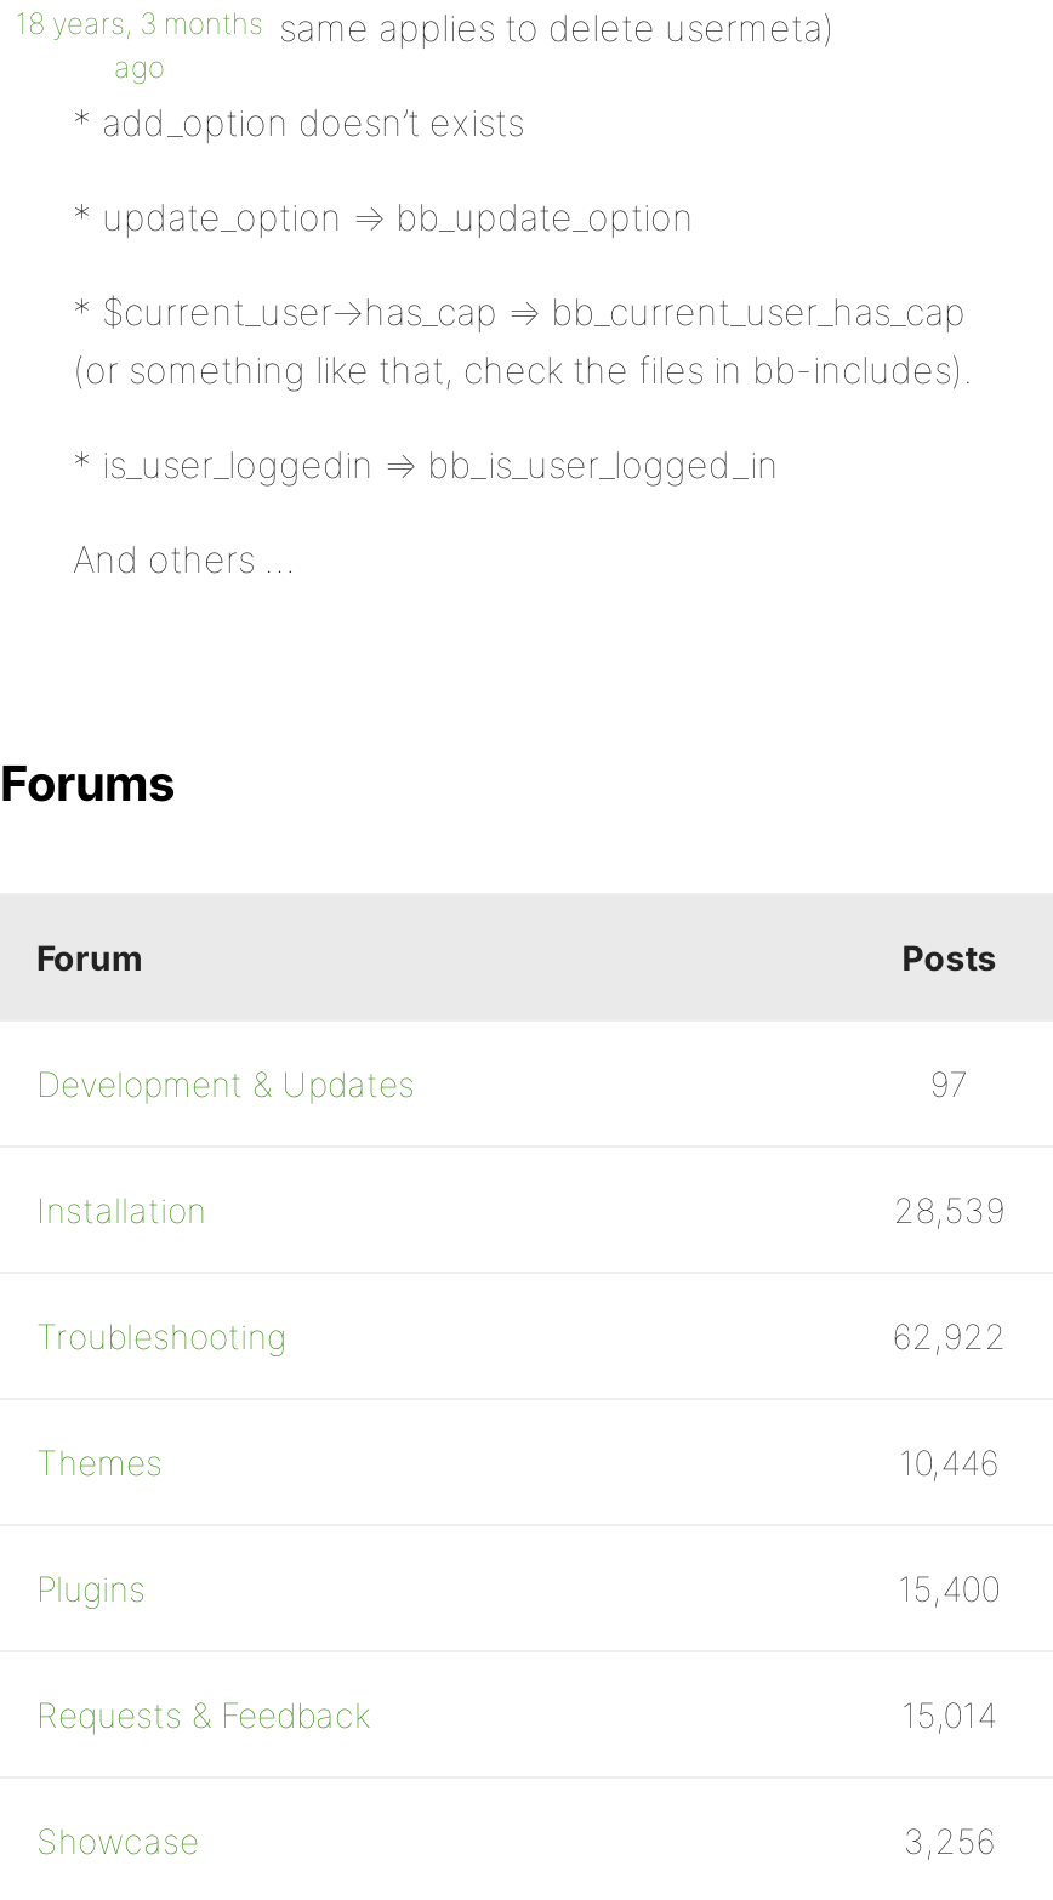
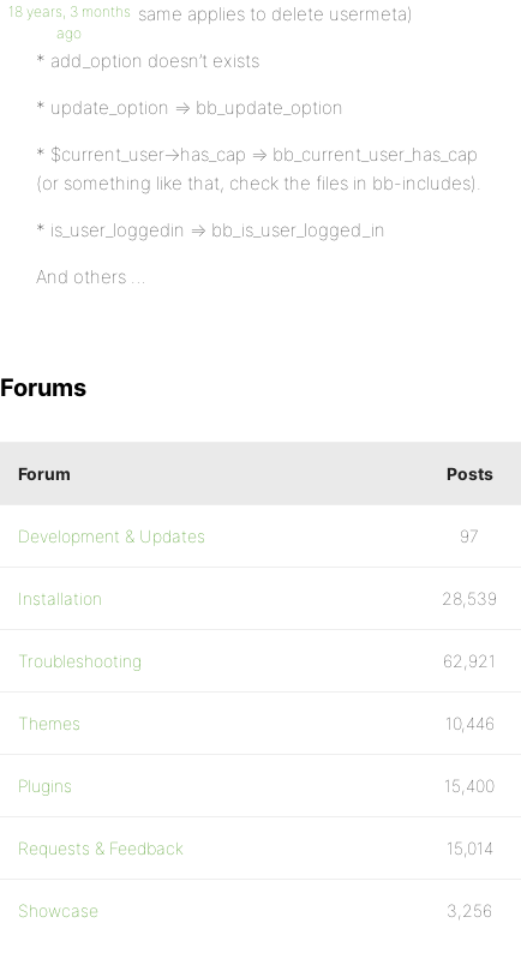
- 62,922
+ 62,921
